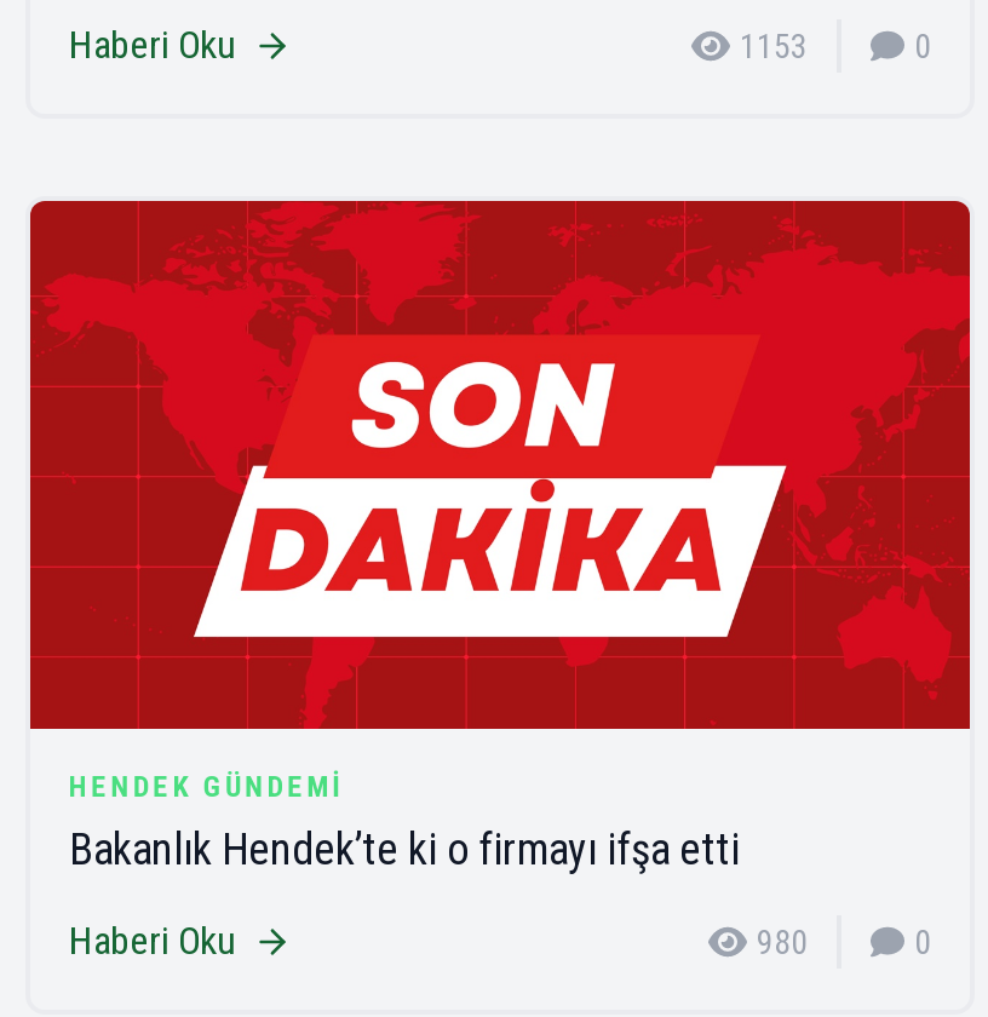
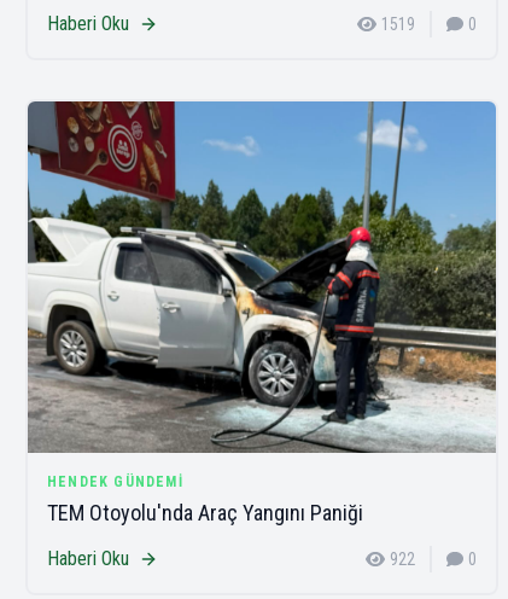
- 1153
+ 1519

- [image]
- Bakanlık Hendek’te ki o firmayı ifşa etti
+ [image]
+ TEM Otoyolu'nda Araç Yangını Paniği

- 980
+ 922
